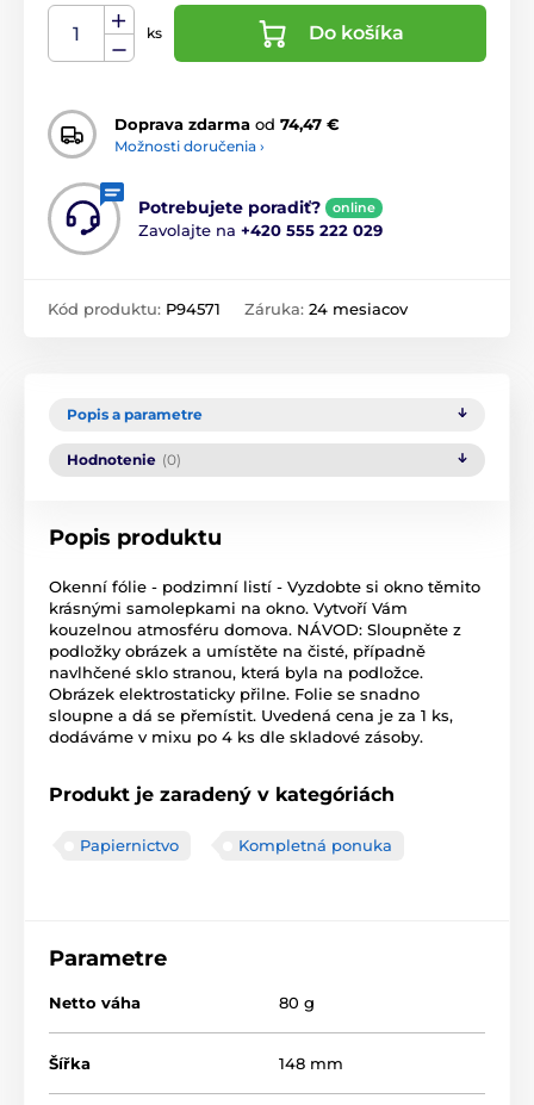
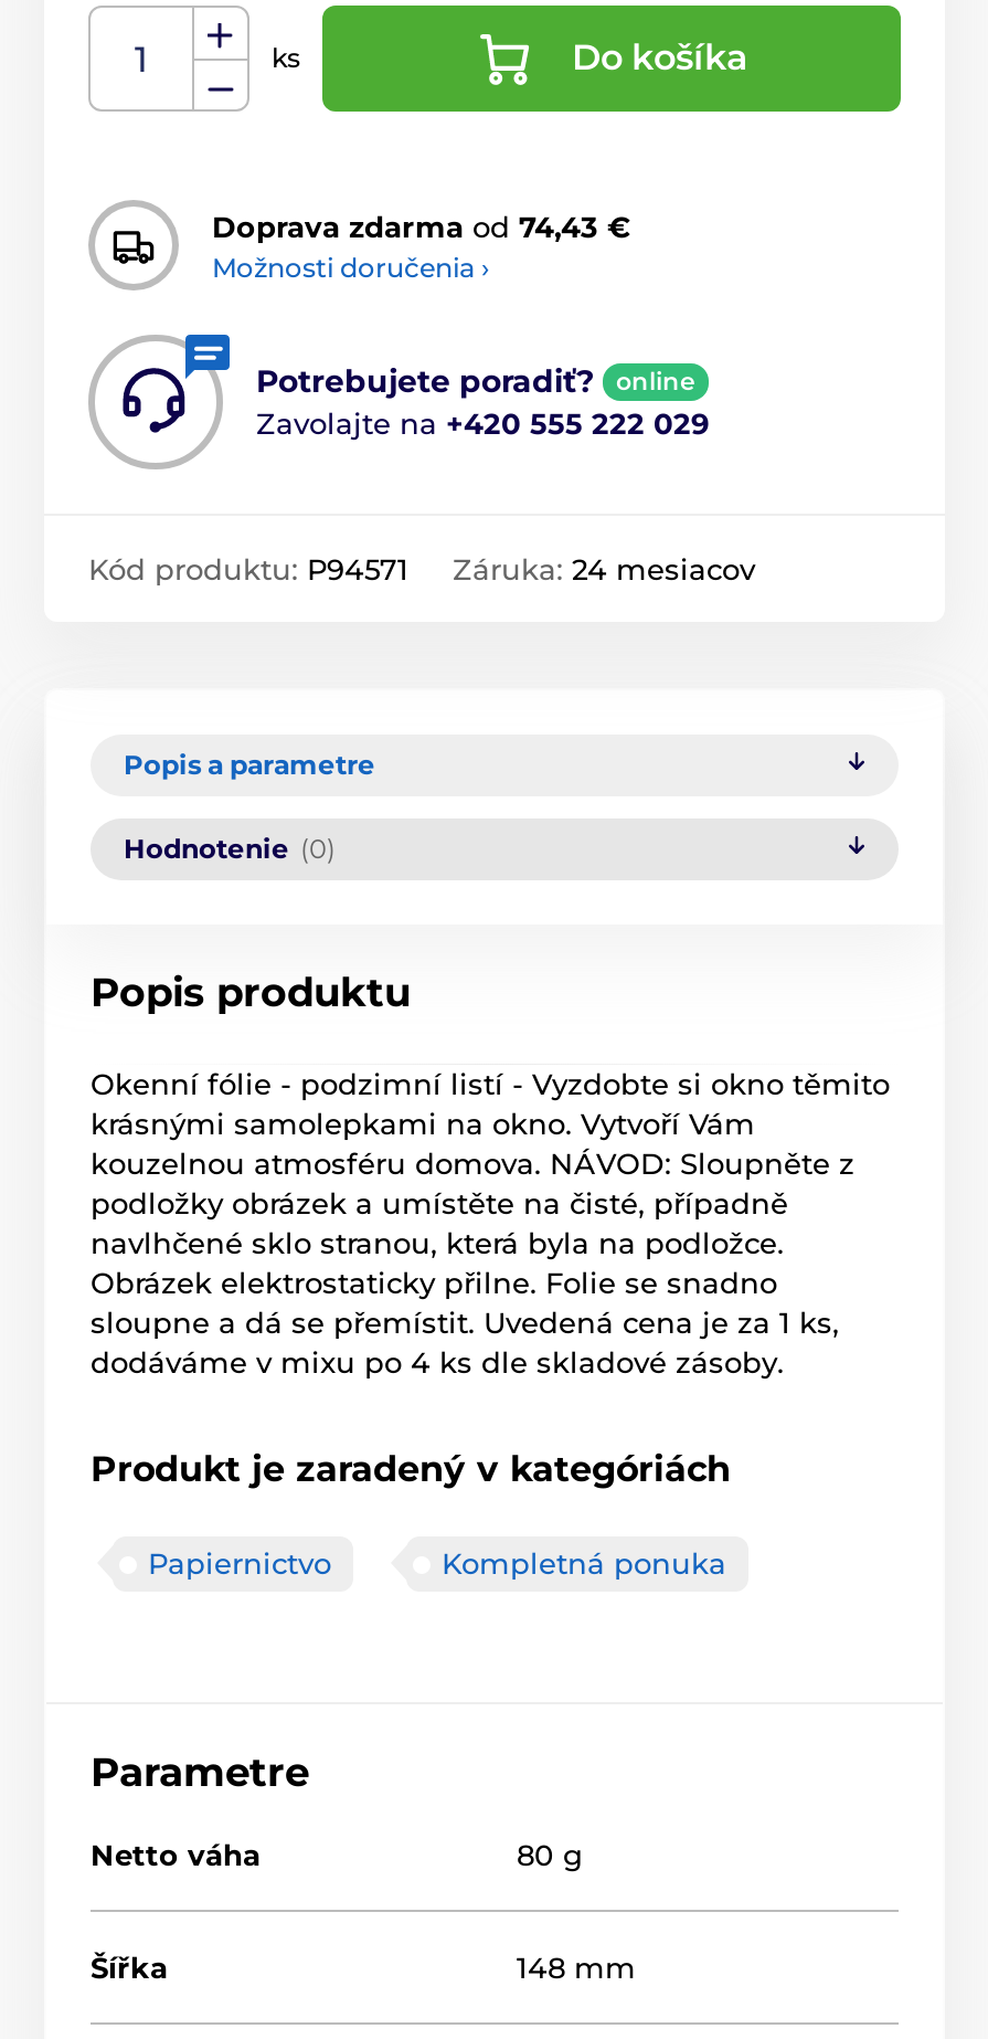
- Doprava zdarma od 74,47 €
+ Doprava zdarma od 74,43 €
